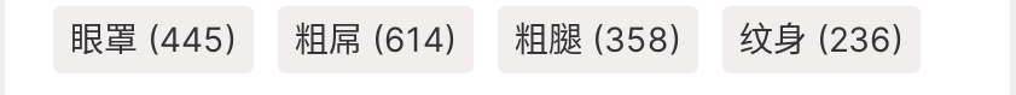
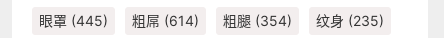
- 粗腿(358)
+ 粗腿(354)

- 纹身(236)
+ 纹身(235)
